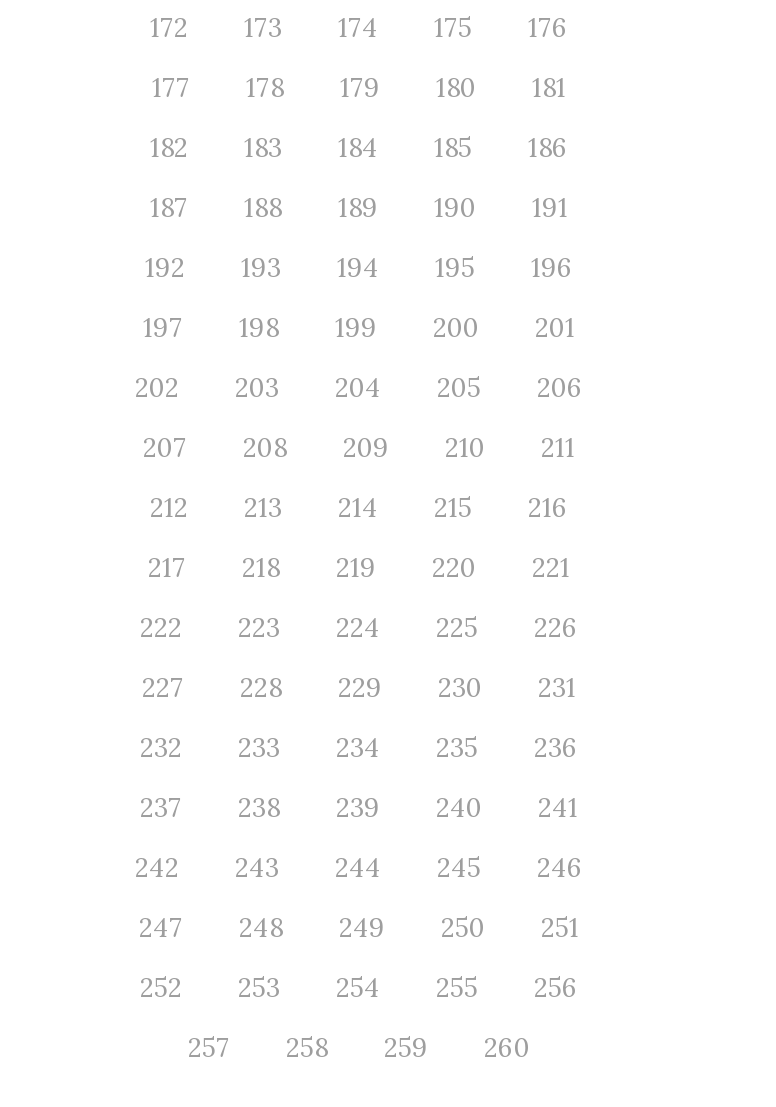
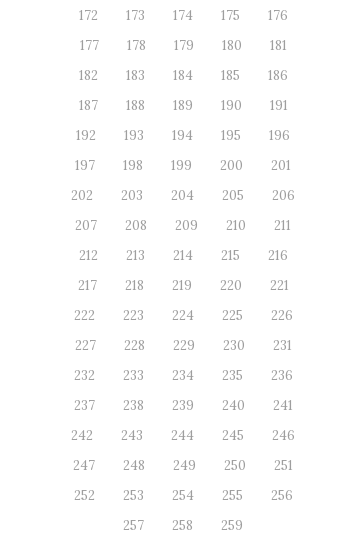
- 260
